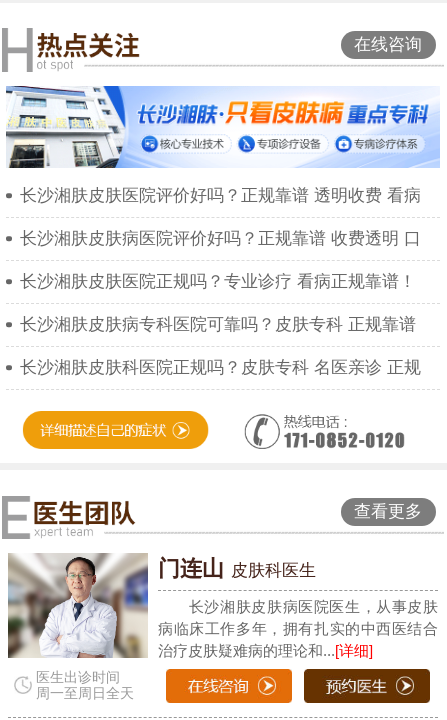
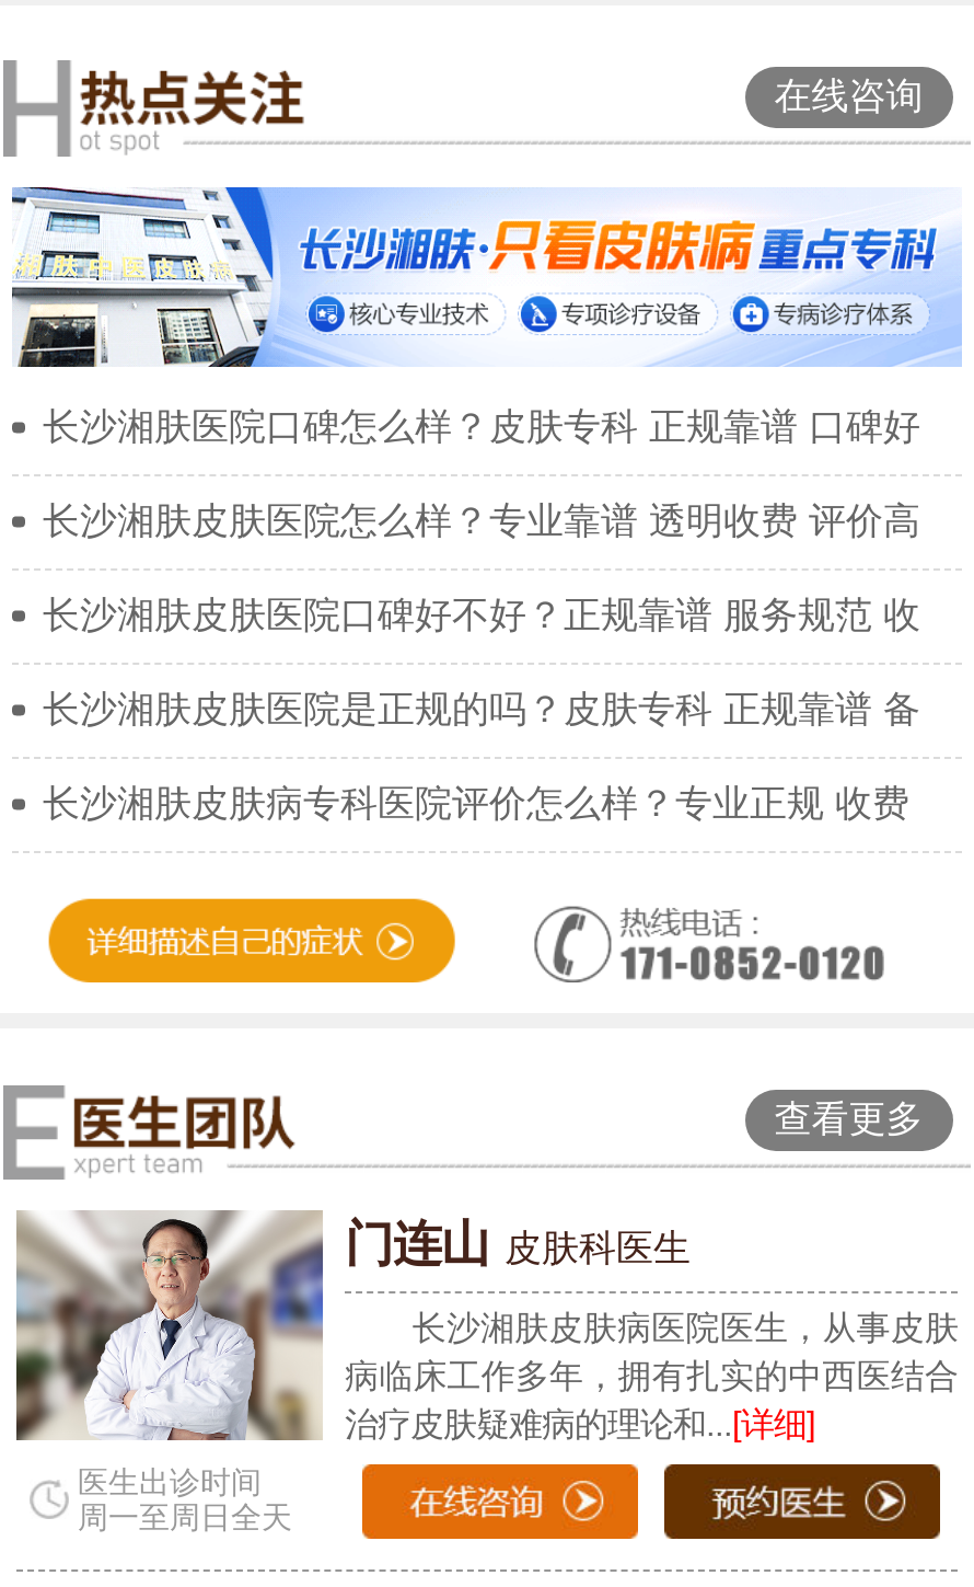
- 长沙湘肤皮肤医院评价好吗？正规靠谱 透明收费 看病
+ 长沙湘肤医院口碑怎么样？皮肤专科 正规靠谱 口碑好

- 长沙湘肤皮肤病医院评价好吗？正规靠谱 收费透明 口
+ 长沙湘肤皮肤医院怎么样？专业靠谱 透明收费 评价高

- 长沙湘肤皮肤医院正规吗？专业诊疗 看病正规靠谱！
+ 长沙湘肤皮肤医院口碑好不好？正规靠谱 服务规范 收

- 长沙湘肤皮肤病专科医院可靠吗？皮肤专科 正规靠谱
+ 长沙湘肤皮肤医院是正规的吗？皮肤专科 正规靠谱 备

- 长沙湘肤皮肤科医院正规吗？皮肤专科 名医亲诊 正规
+ 长沙湘肤皮肤病专科医院评价怎么样？专业正规 收费
